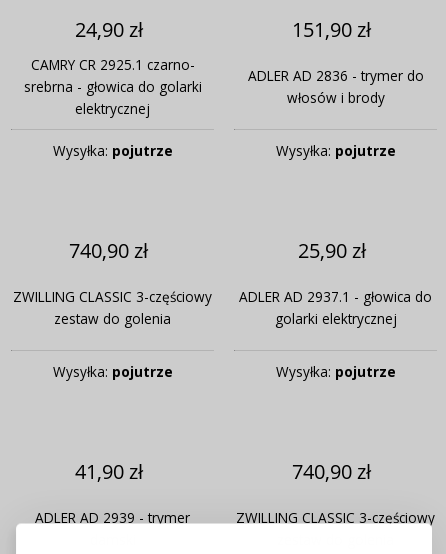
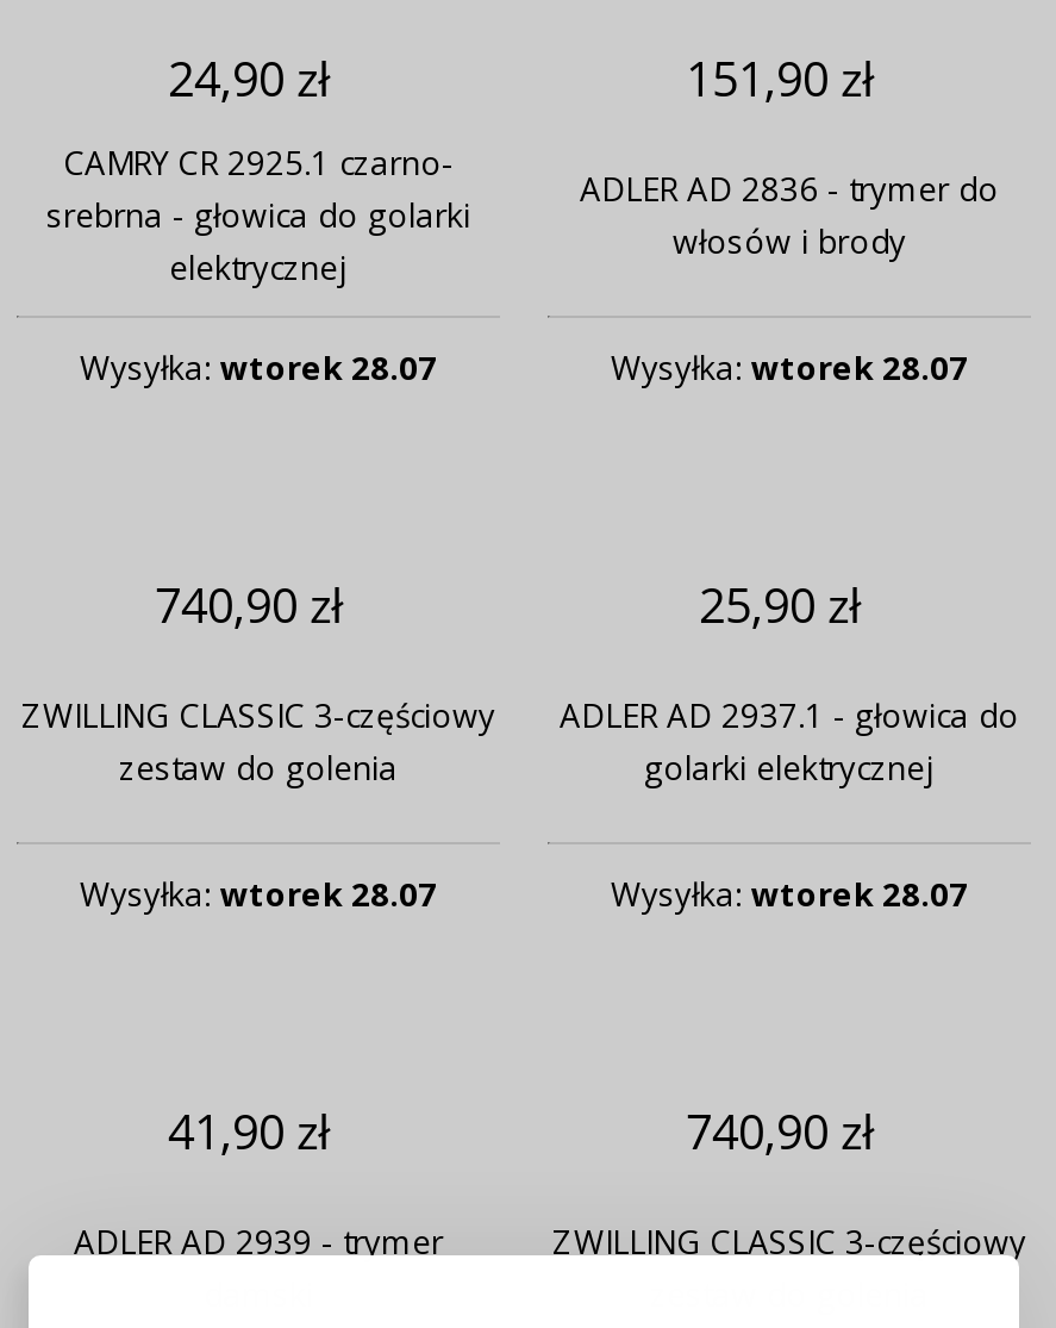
- Wysyłka: pojutrze
+ Wysyłka: wtorek 28.07

- Wysyłka: pojutrze
+ Wysyłka: wtorek 28.07

- Wysyłka: pojutrze
+ Wysyłka: wtorek 28.07

- Wysyłka: pojutrze
+ Wysyłka: wtorek 28.07
